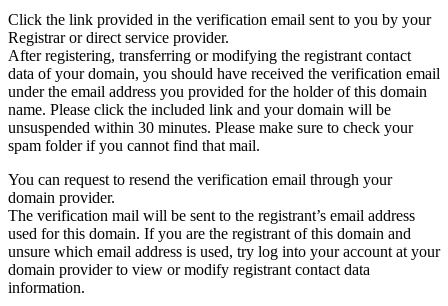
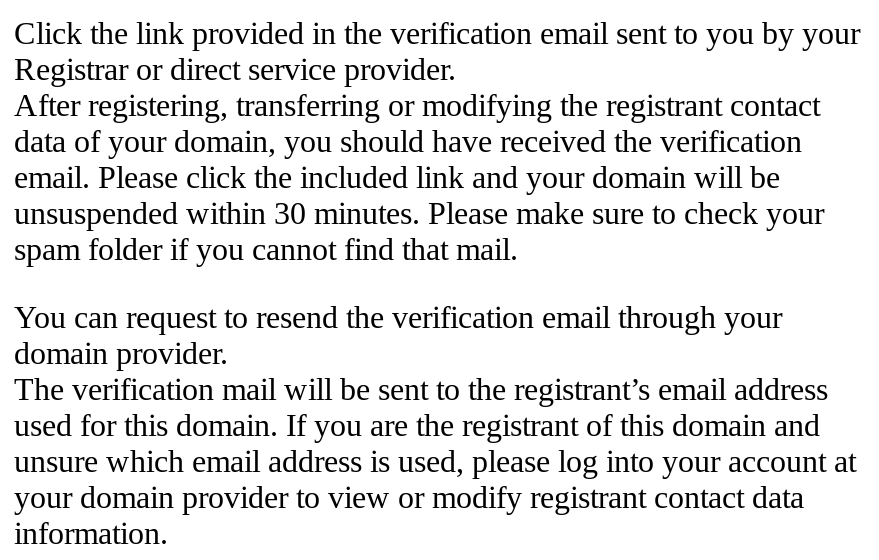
- data of your domain, you should have received the verification email
- under the email address you provided for the holder of this domain
- name. Please click the included link and your domain will be
+ data of your domain, you should have received the verification
+ email. Please click the included link and your domain will be

- unsure which email address is used, try log into your account at your
- domain provider to view or modify registrant contact data
+ unsure which email address is used, please log into your account at
+ your domain provider to view or modify registrant contact data
